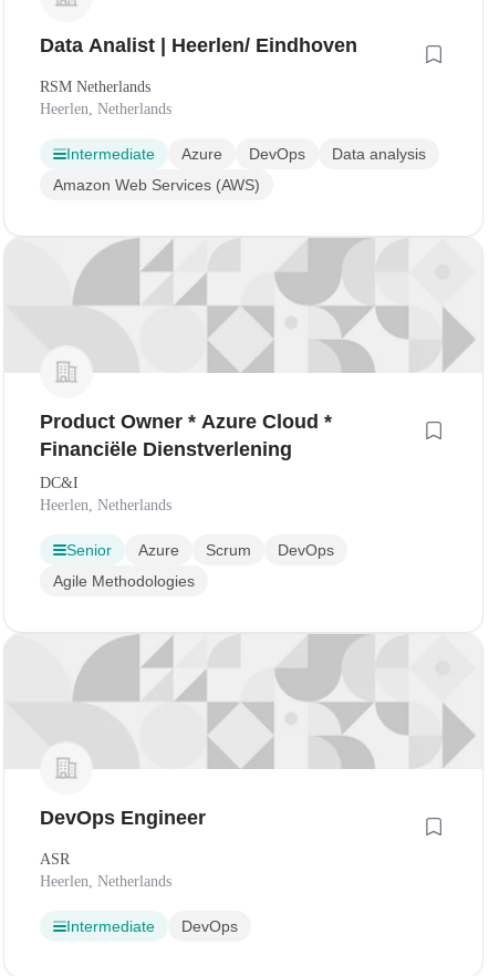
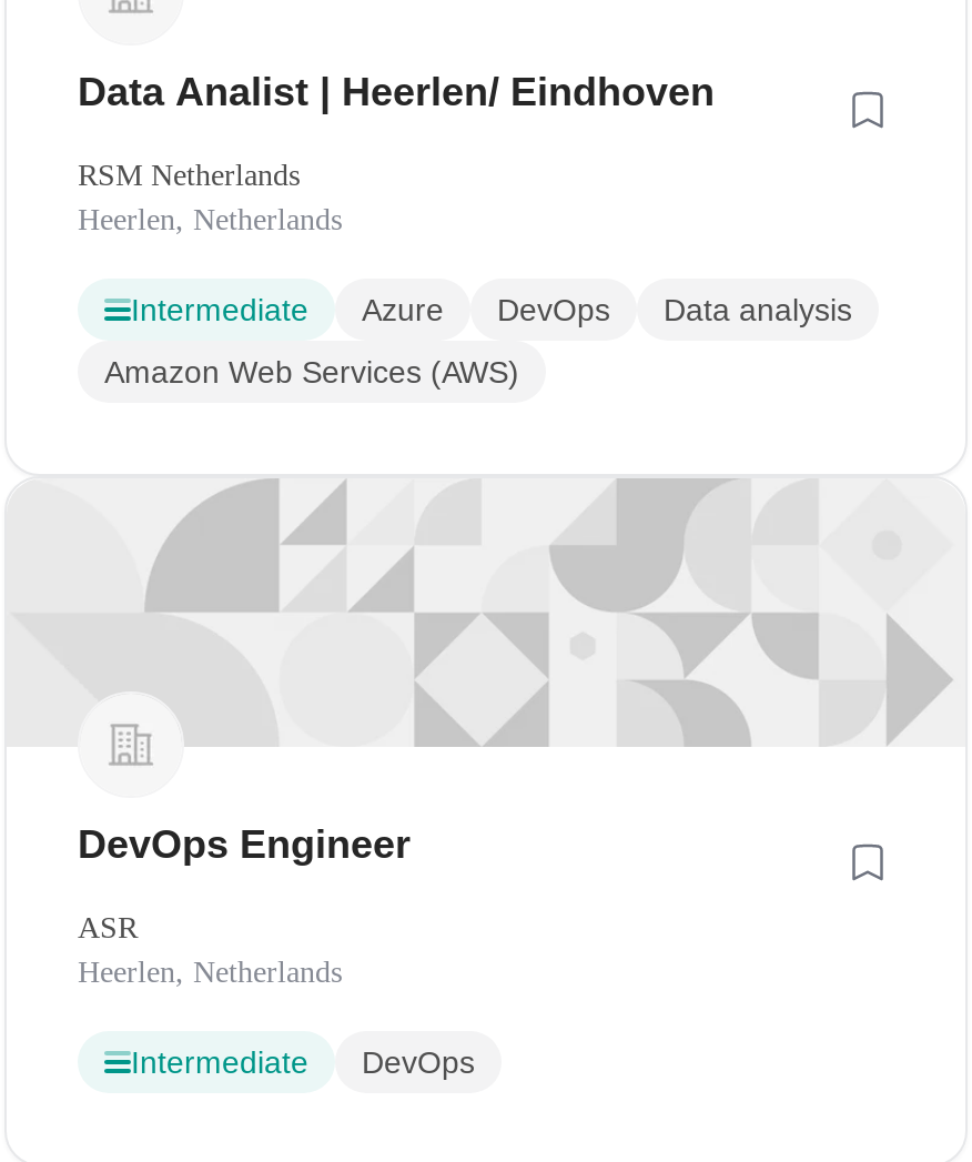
- Product Owner * Azure Cloud *
- Financiële Dienstverlening
- DC&I
- Heerlen, Netherlands
- Senior
- Azure
- Scrum
- DevOps
- Agile Methodologies
